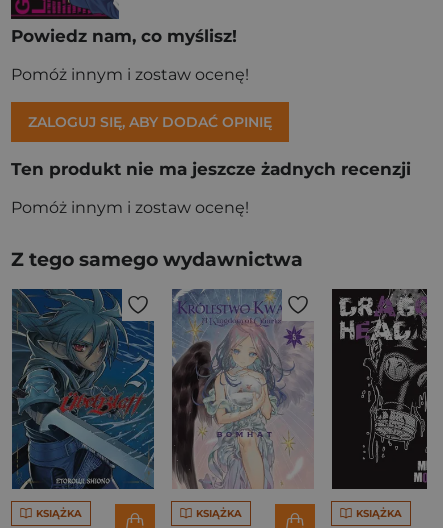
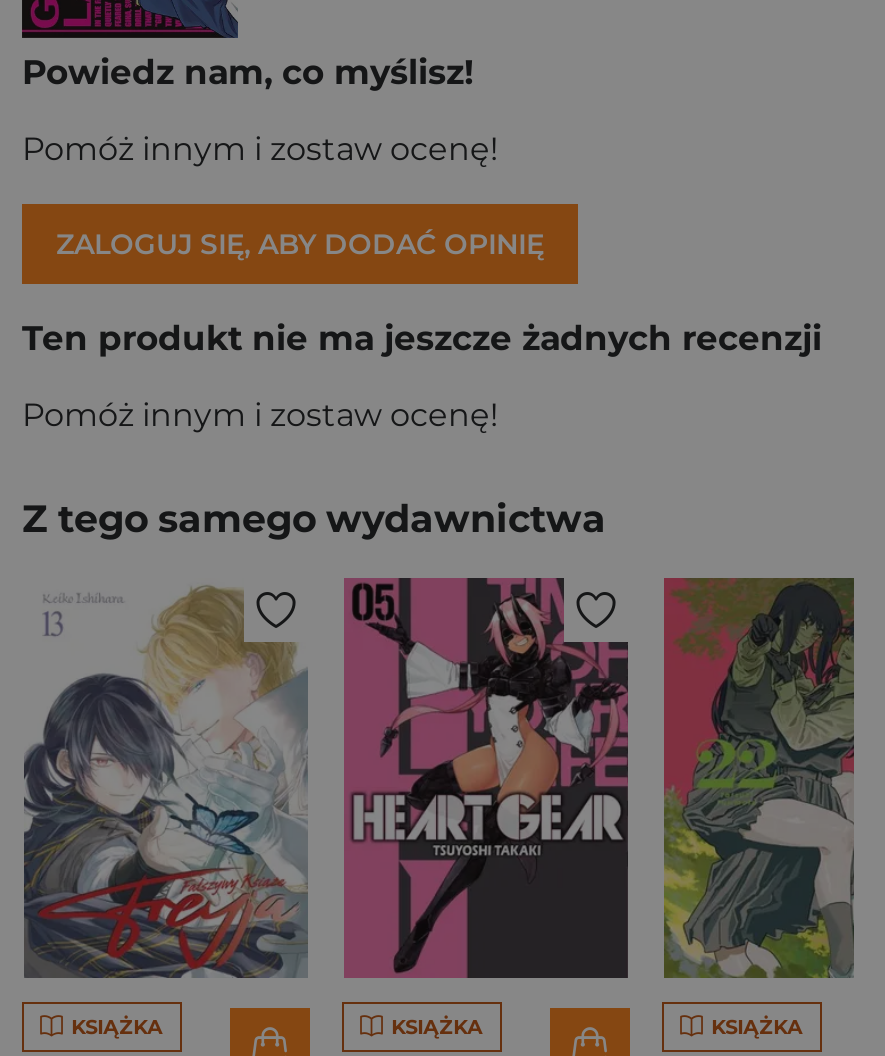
- [image]
+ [image]

- [image]
+ [image]

- [image]
+ [image]
